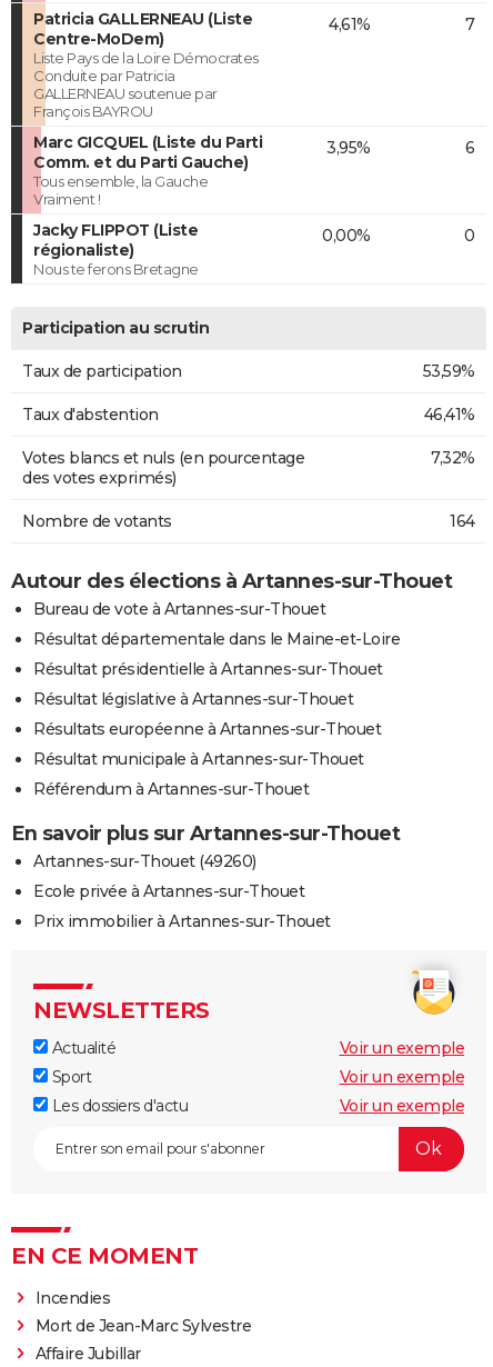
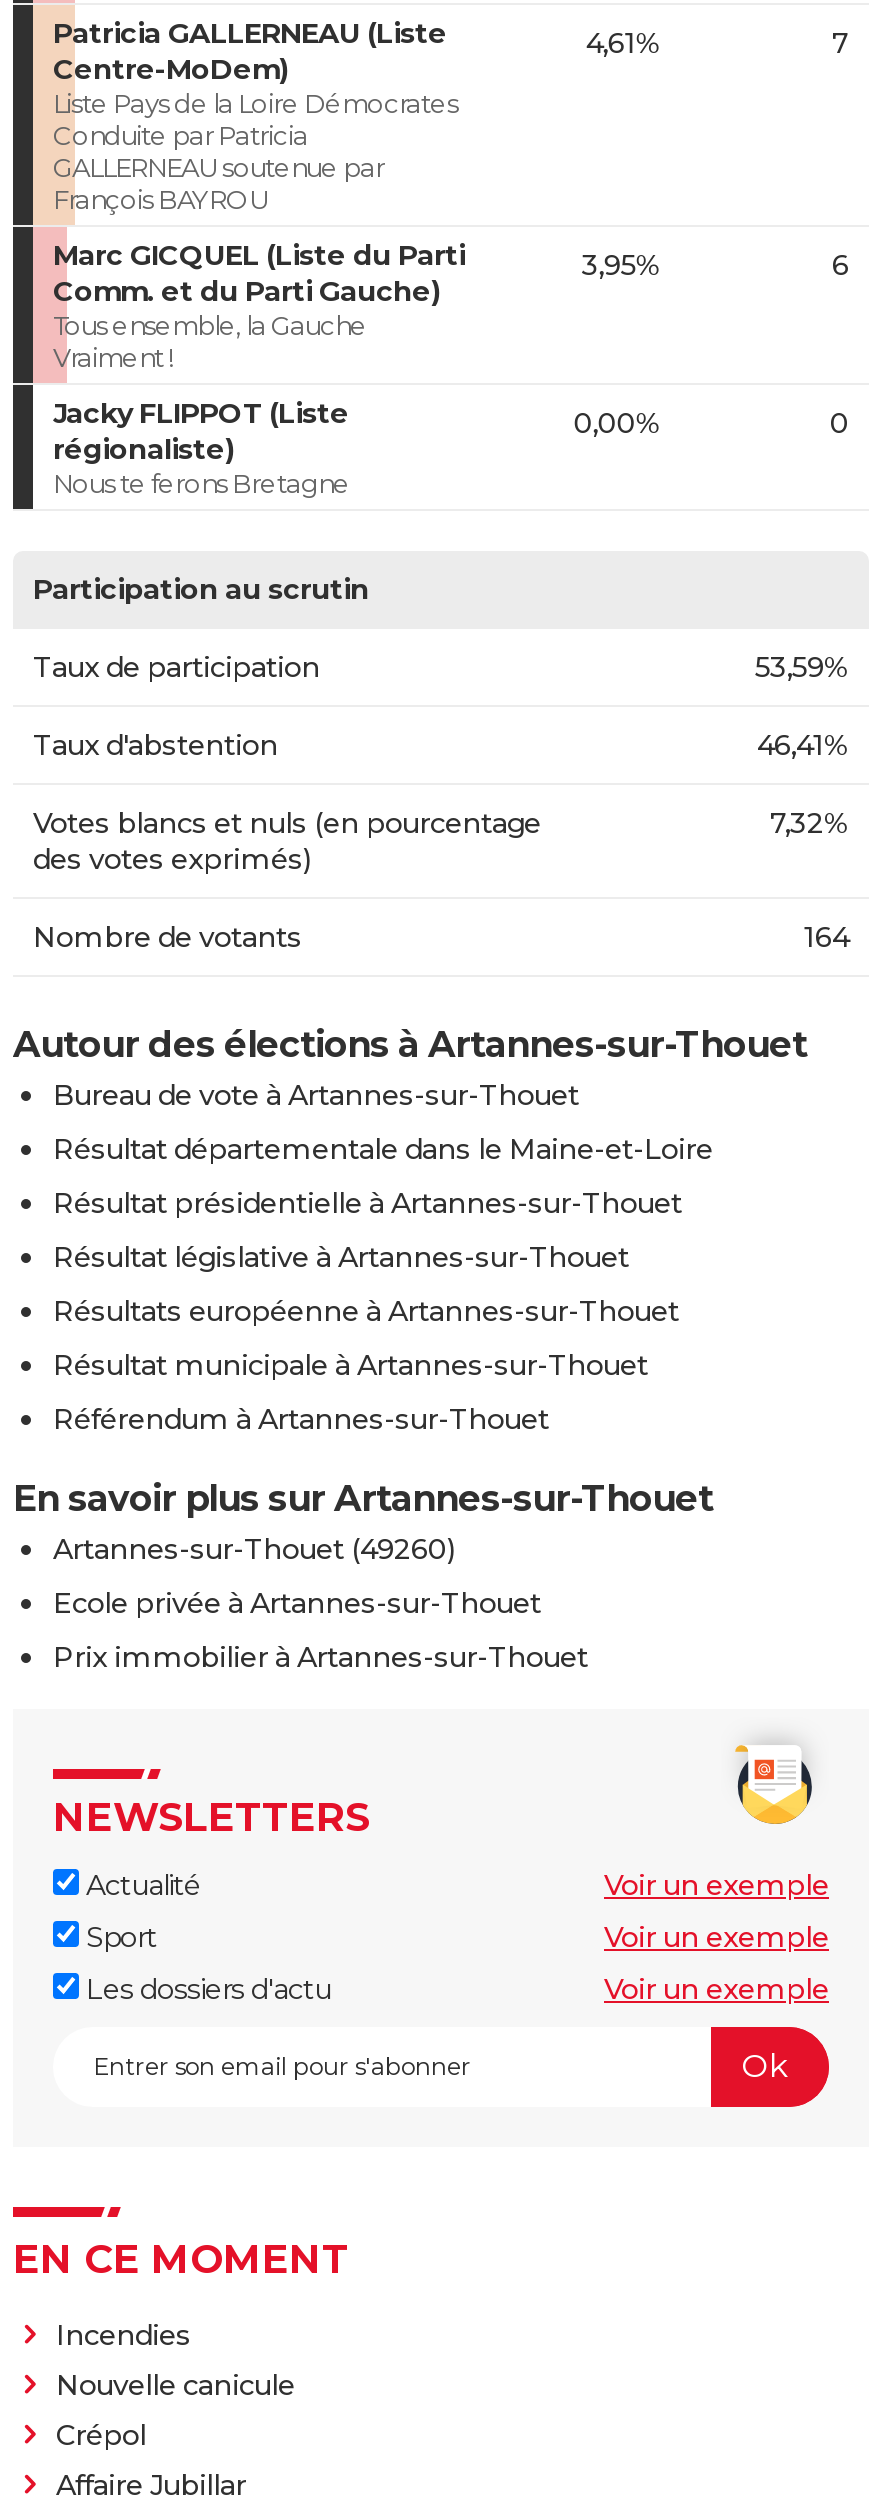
- Mort de Jean-Marc Sylvestre
+ Nouvelle canicule
+ Crépol
